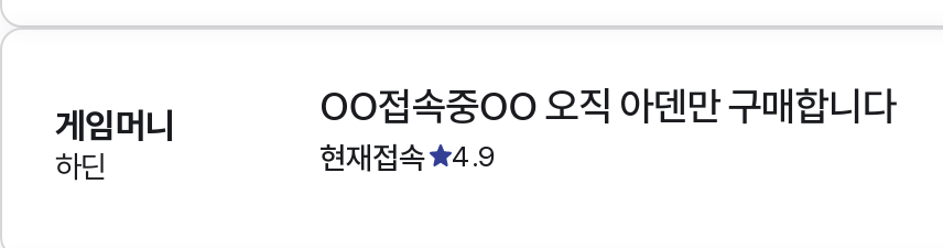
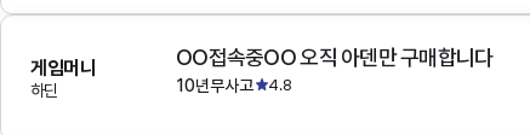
- 현재접속
- 4.9
+ 10년무사고
+ 4.8
